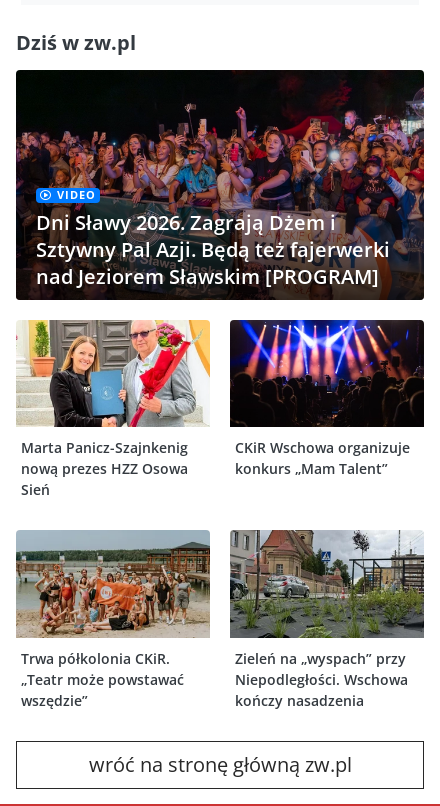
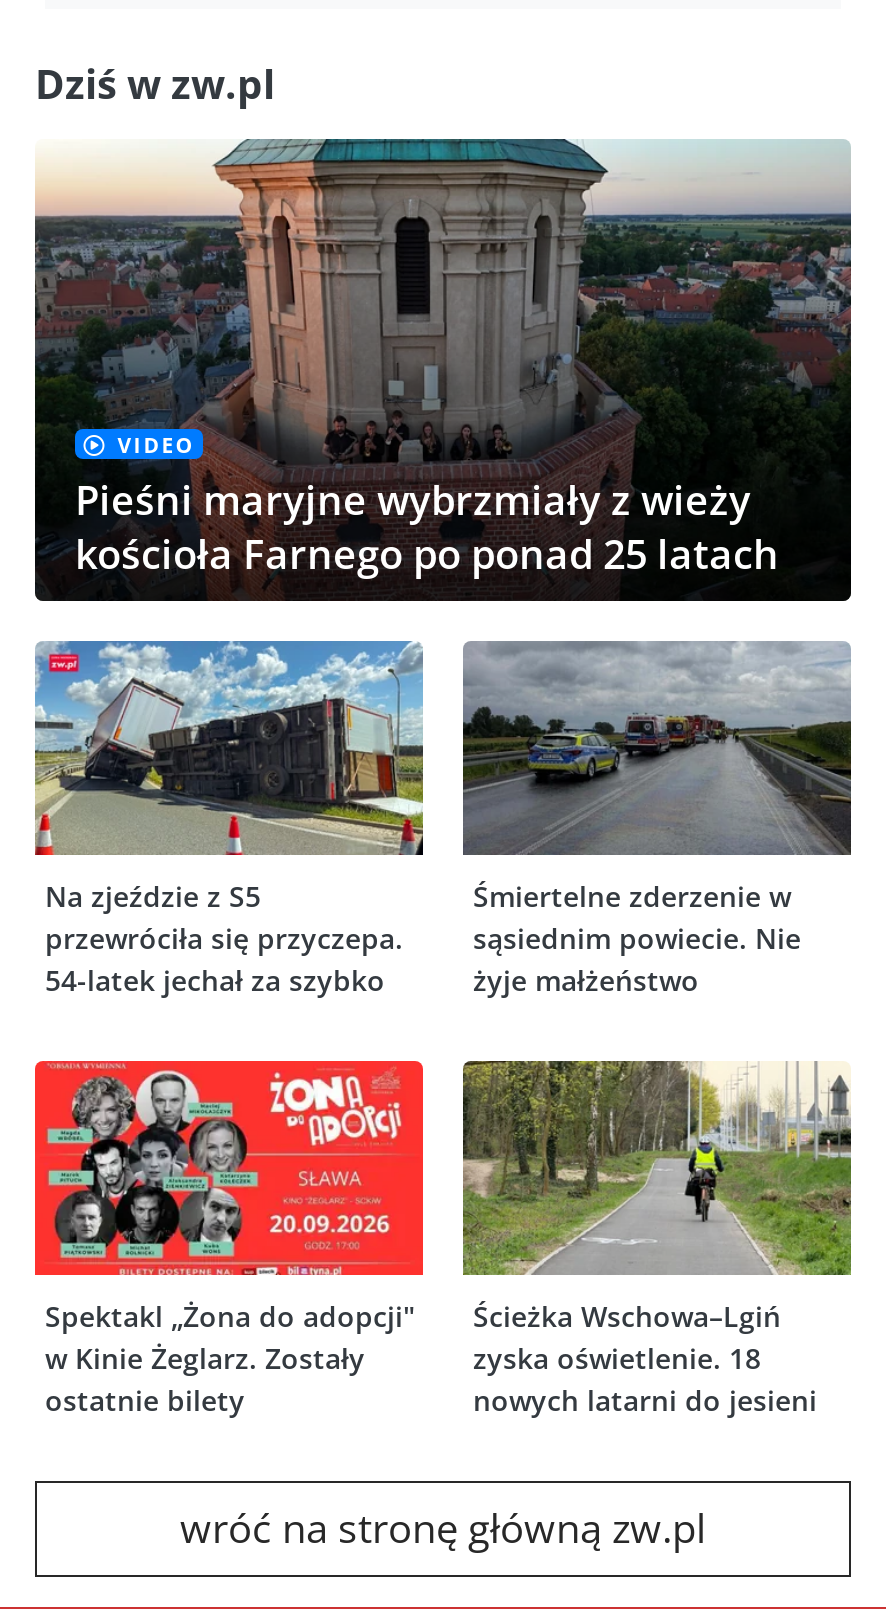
- [image]
- Dni Sławy 2026. Zagrają Dżem i
- Sztywny Pal Azji. Będą też fajerwerki
- nad Jeziorem Sławskim [PROGRAM]
+ [image]
+ Pieśni maryjne wybrzmiały z wieży
+ kościoła Farnego po ponad 25 latach

moved down: VIDEO

- [image]
- Marta Panicz-Szajnkenig
- nową prezes HZZ Osowa
- Sień
+ [image]
+ Na zjeździe z S5
+ przewróciła się przyczepa.
+ 54-latek jechał za szybko

- [image]
- CKiR Wschowa organizuje
- konkurs „Mam Talent”
+ [image]
+ Śmiertelne zderzenie w
+ sąsiednim powiecie. Nie
+ żyje małżeństwo

- [image]
- Trwa półkolonia CKiR.
- „Teatr może powstawać
- wszędzie”
+ [image]
+ Spektakl „Żona do adopcji"
+ w Kinie Żeglarz. Zostały
+ ostatnie bilety

- [image]
- Zieleń na „wyspach” przy
- Niepodległości. Wschowa
- kończy nasadzenia
+ [image]
+ Ścieżka Wschowa–Lgiń
+ zyska oświetlenie. 18
+ nowych latarni do jesieni
